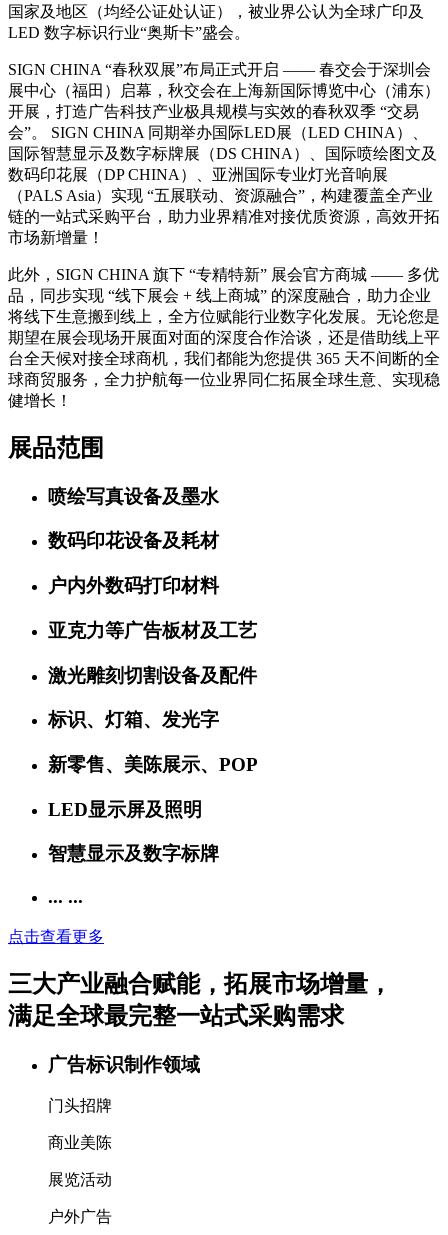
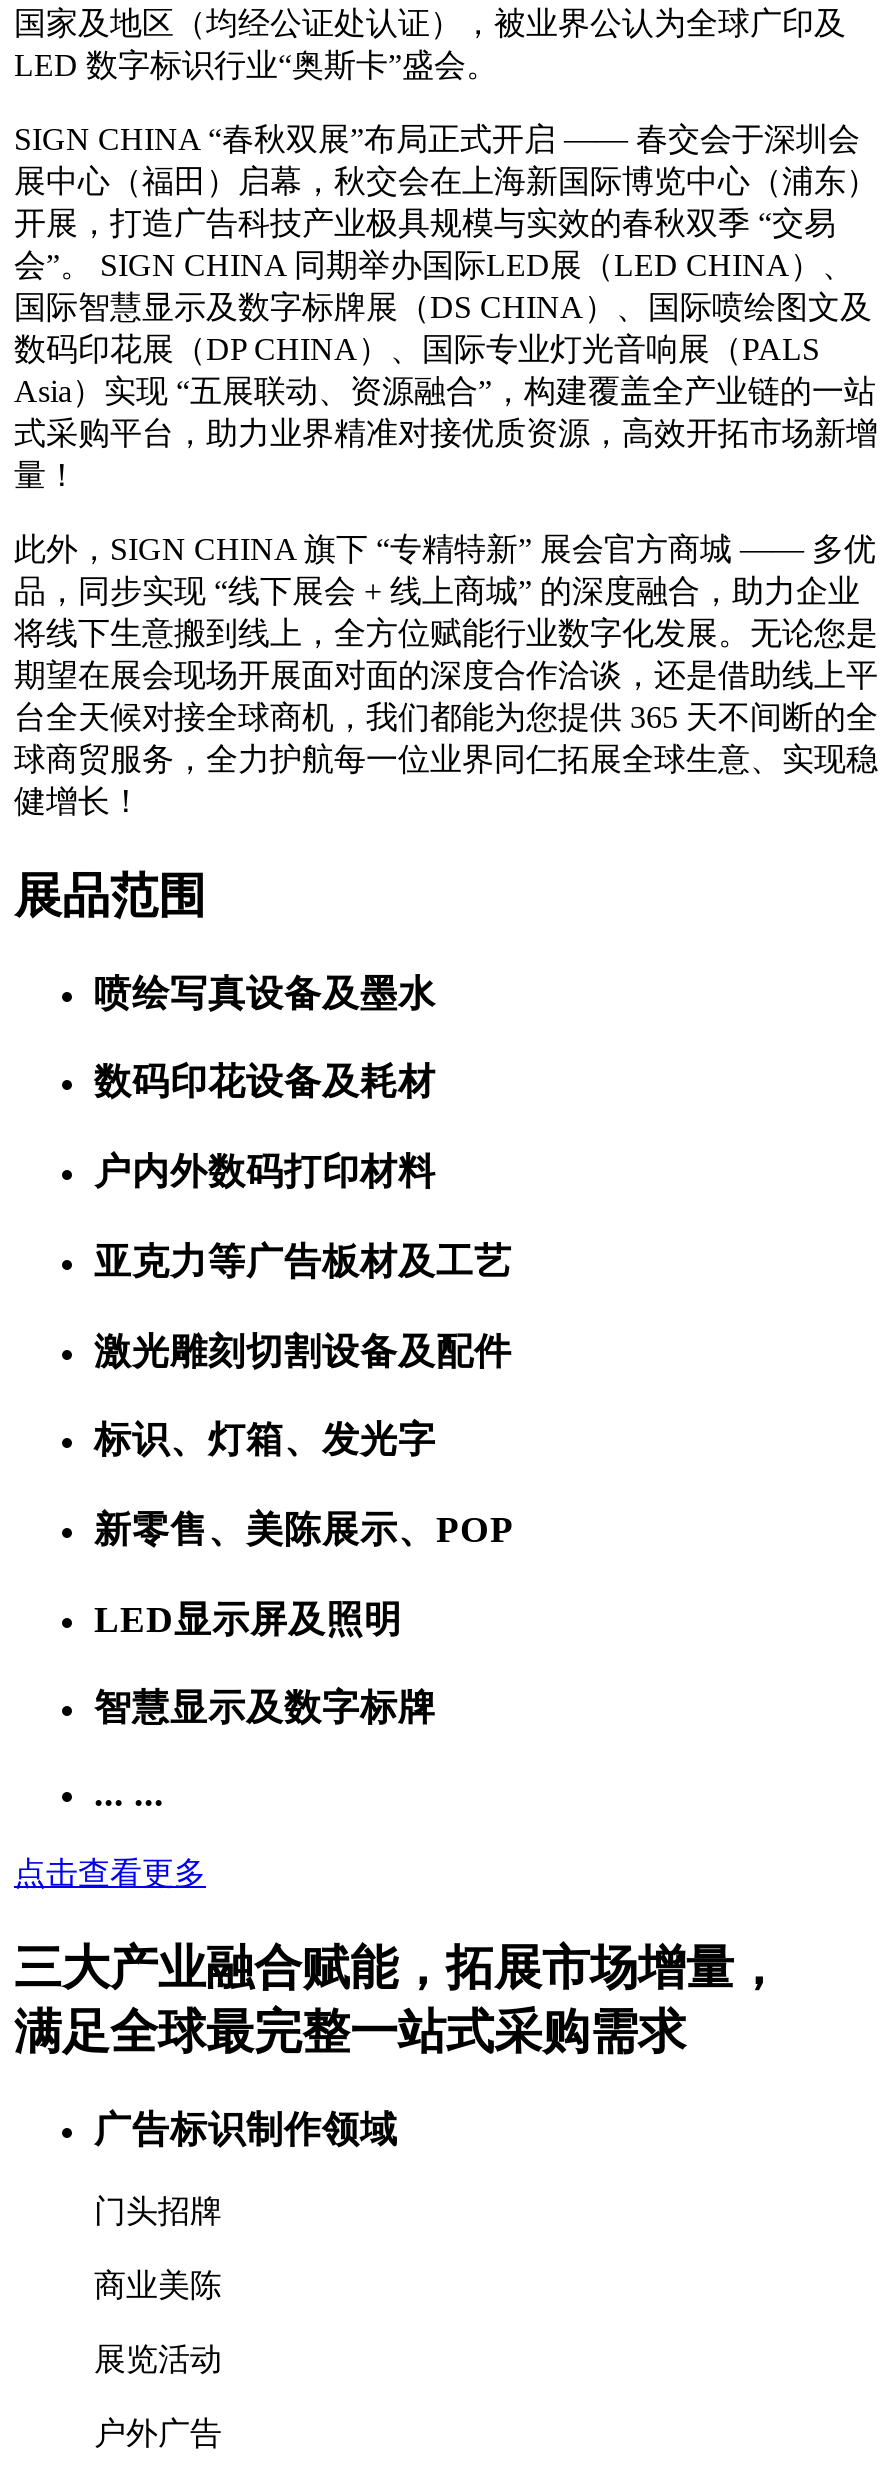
- 数码印花展（DP CHINA）、亚洲国际专业灯光音响展
- （PALS Asia）实现 “五展联动、资源融合”，构建覆盖全产业
- 链的一站式采购平台，助力业界精准对接优质资源，高效开拓
- 市场新增量！
+ 数码印花展（DP CHINA）、国际专业灯光音响展（PALS
+ Asia）实现 “五展联动、资源融合”，构建覆盖全产业链的一站
+ 式采购平台，助力业界精准对接优质资源，高效开拓市场新增
+ 量！
